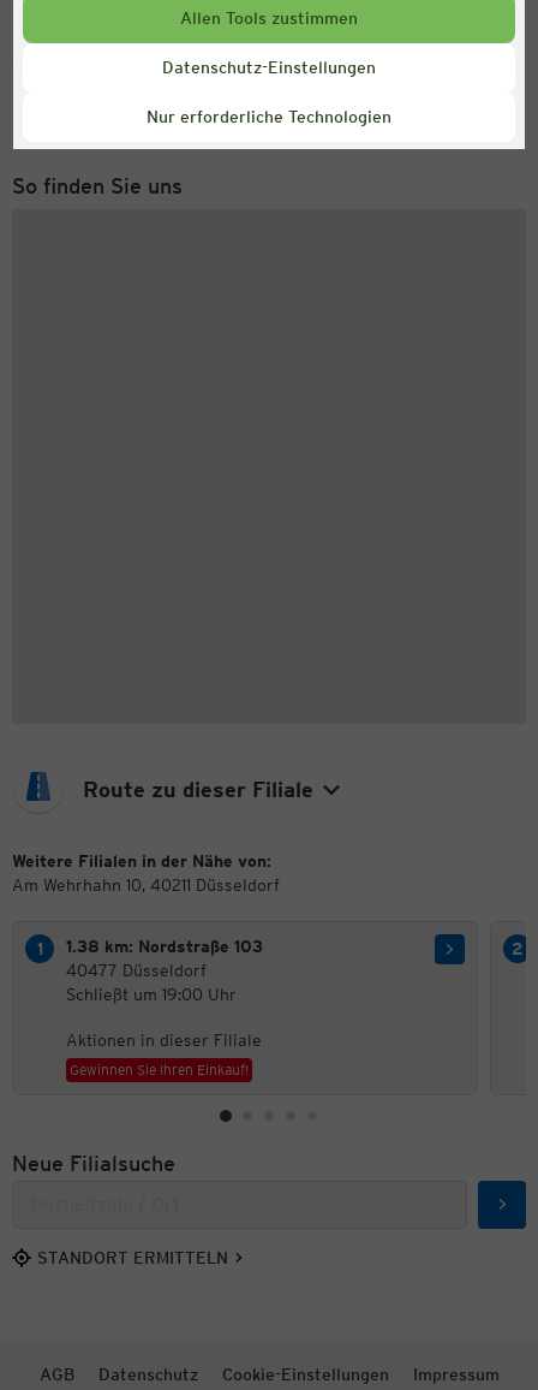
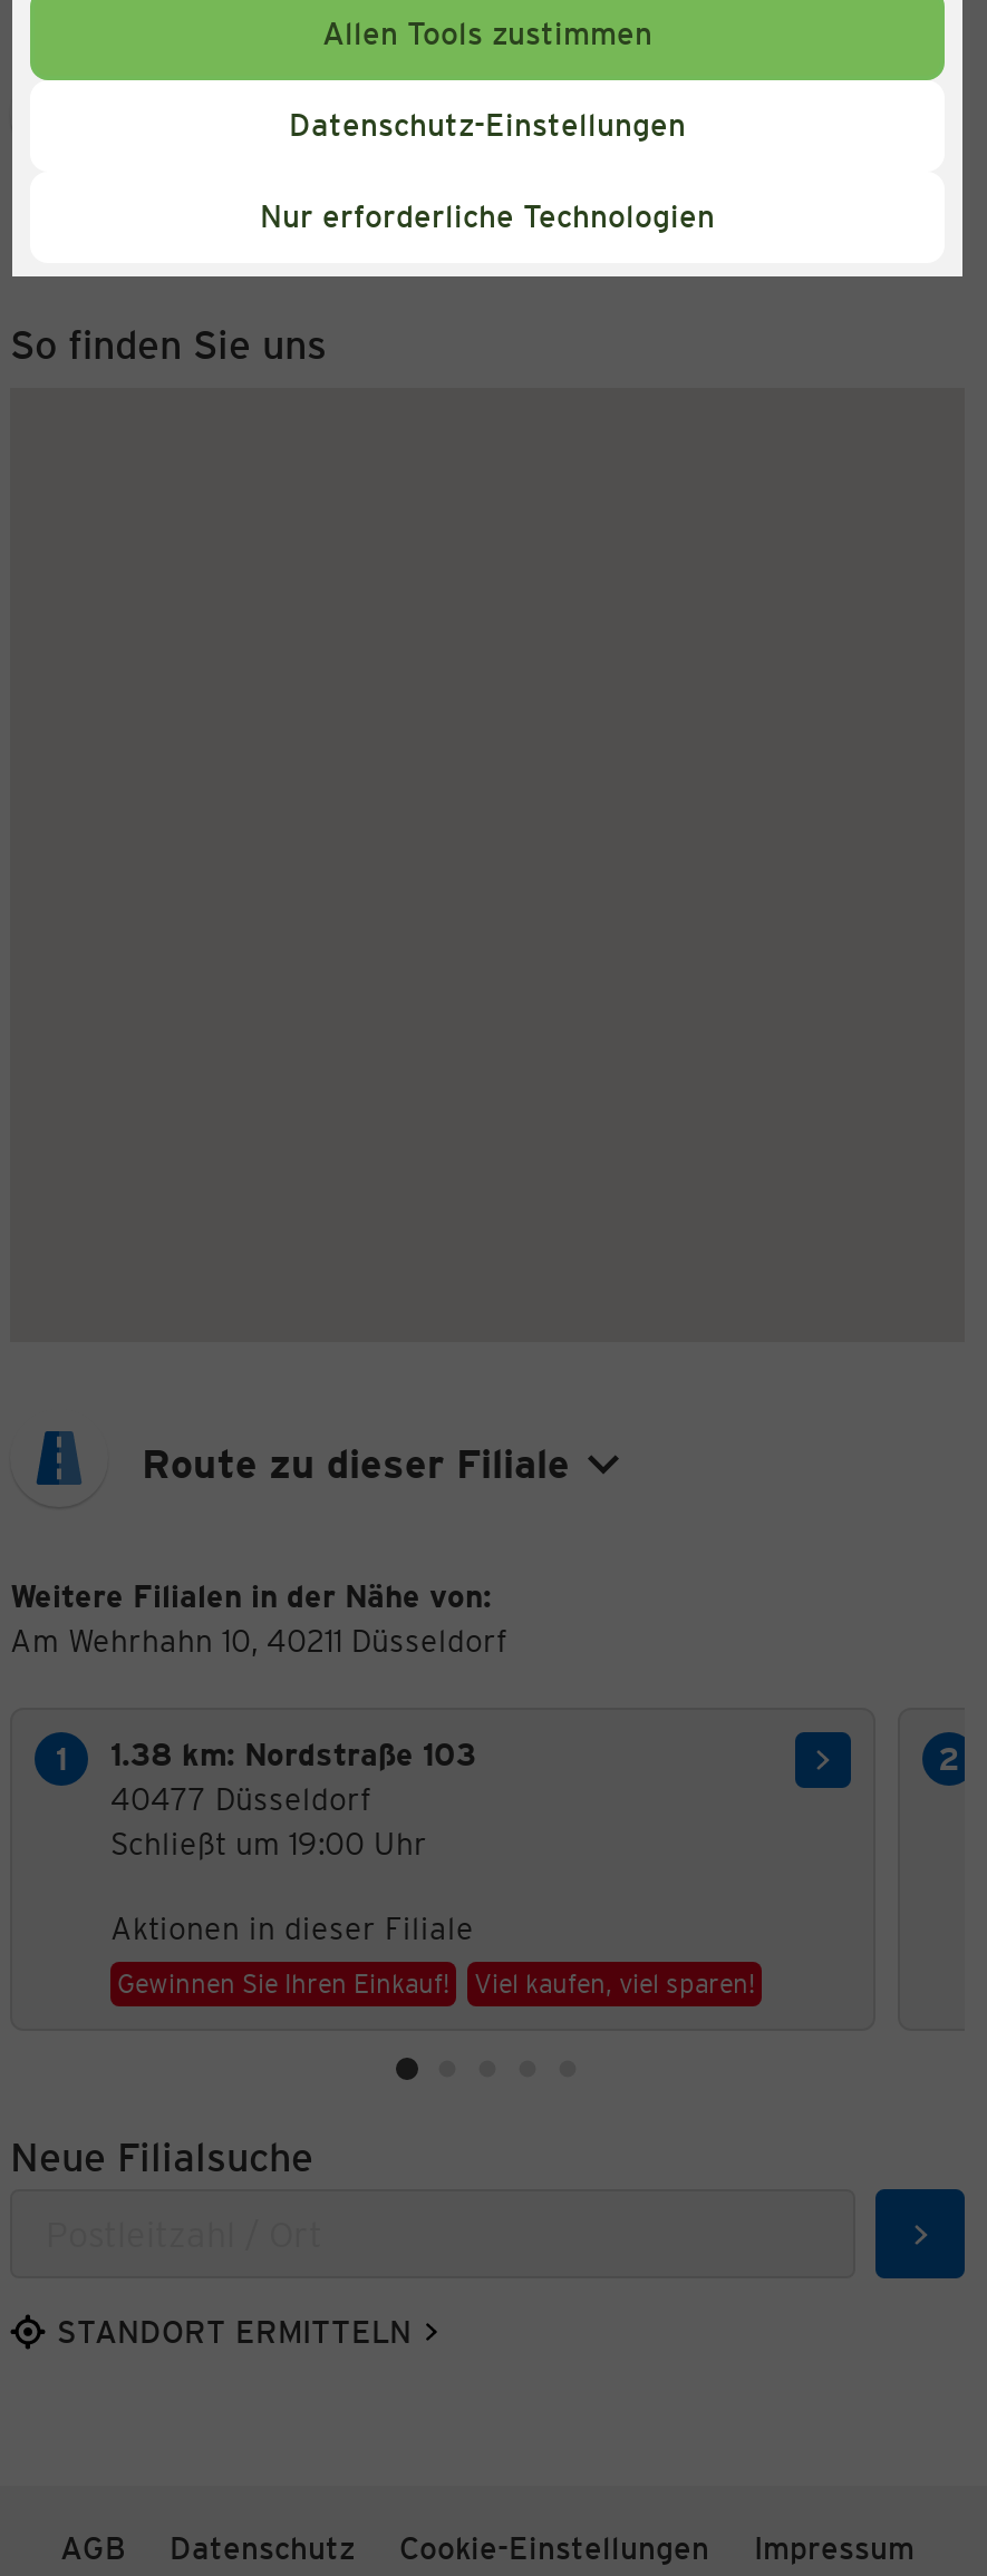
+ Viel kaufen, viel sparen!
